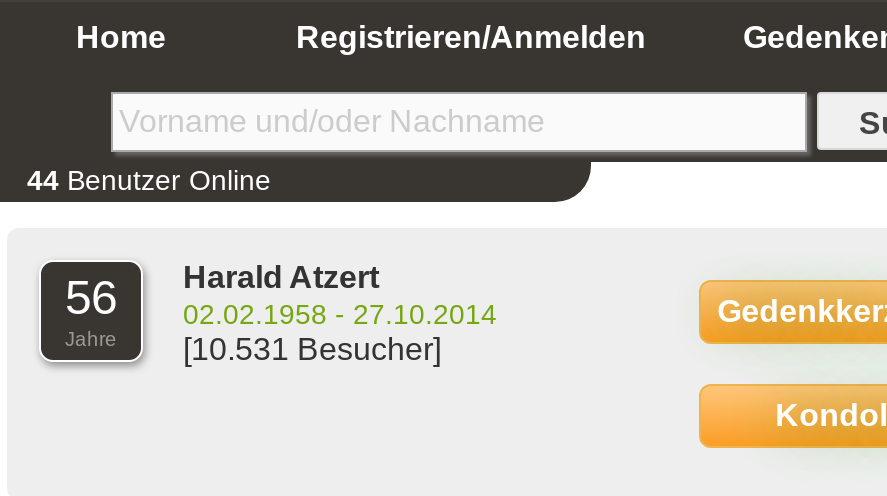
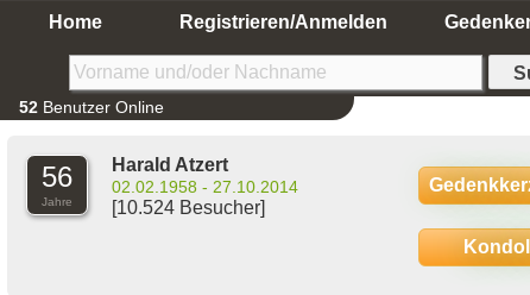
- 44 Benutzer Online
+ 52 Benutzer Online

- [10.531 Besucher]
+ [10.524 Besucher]
